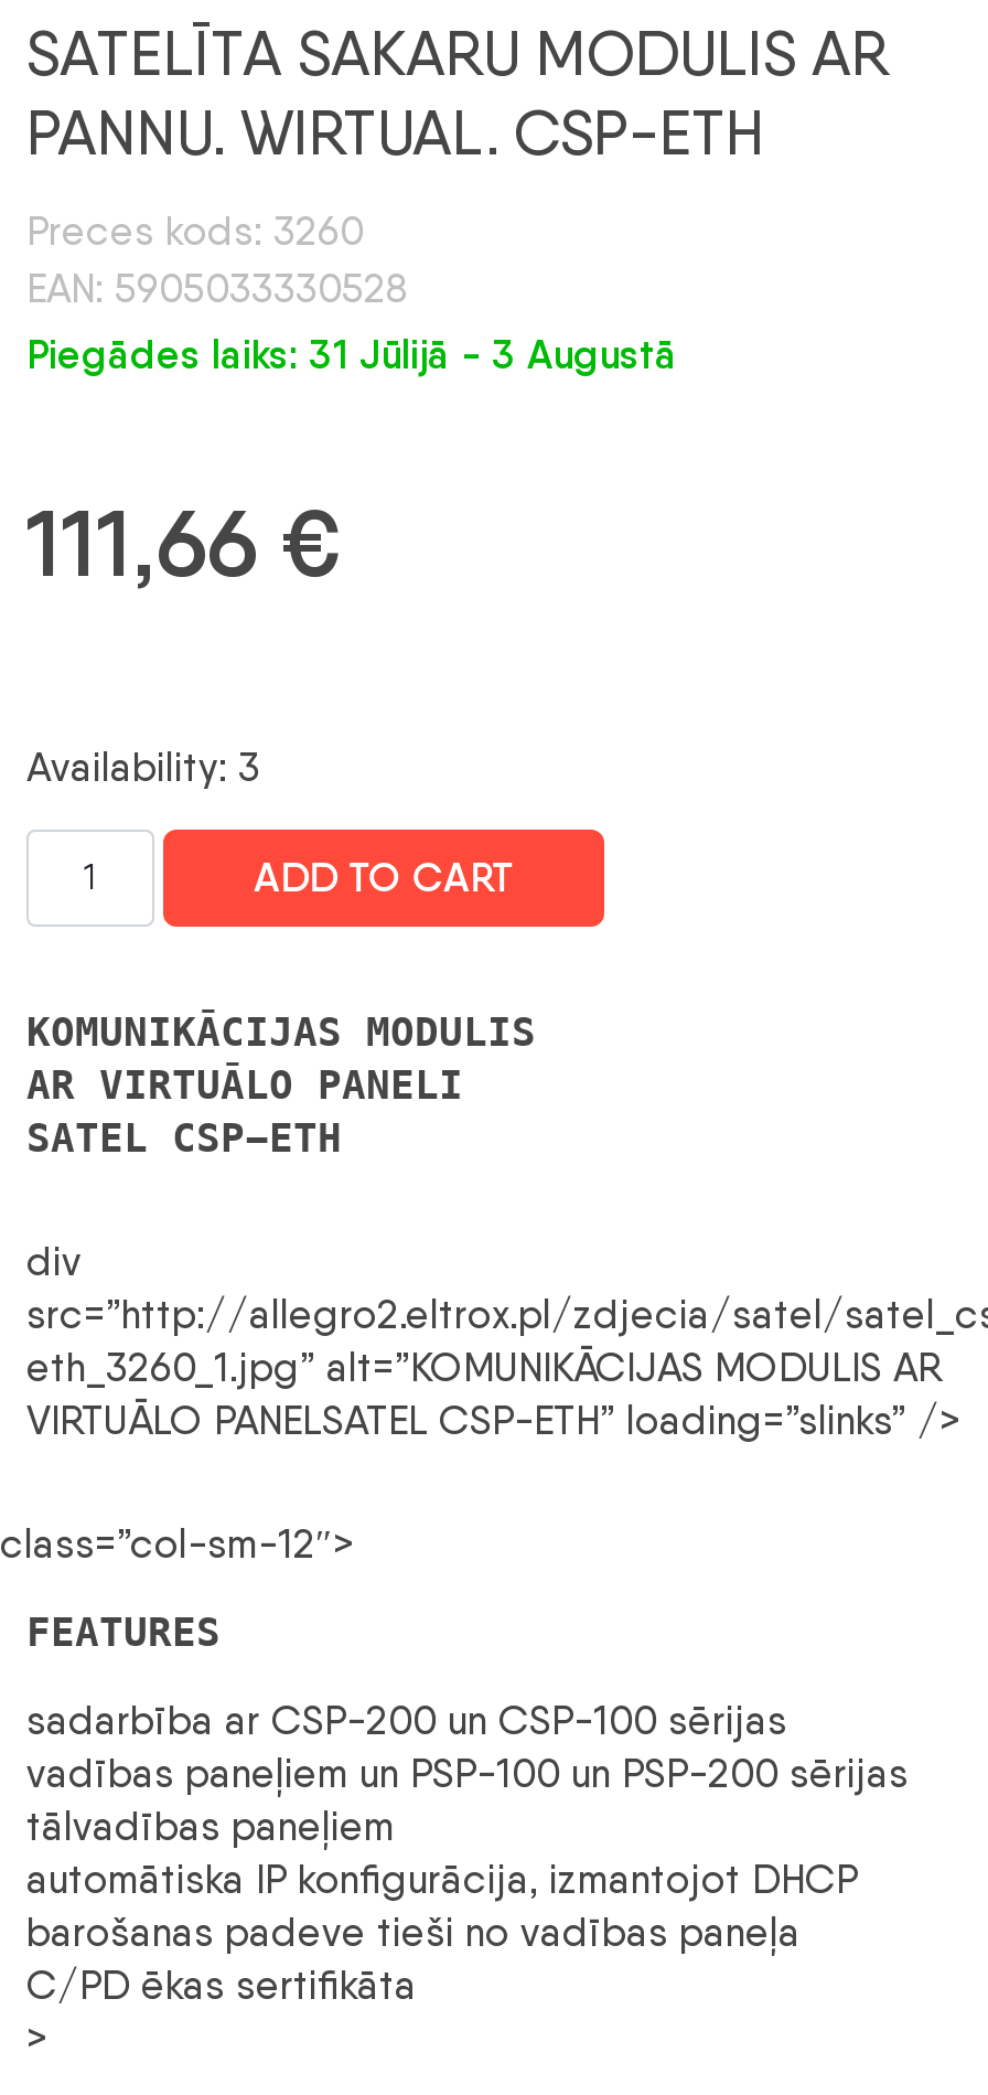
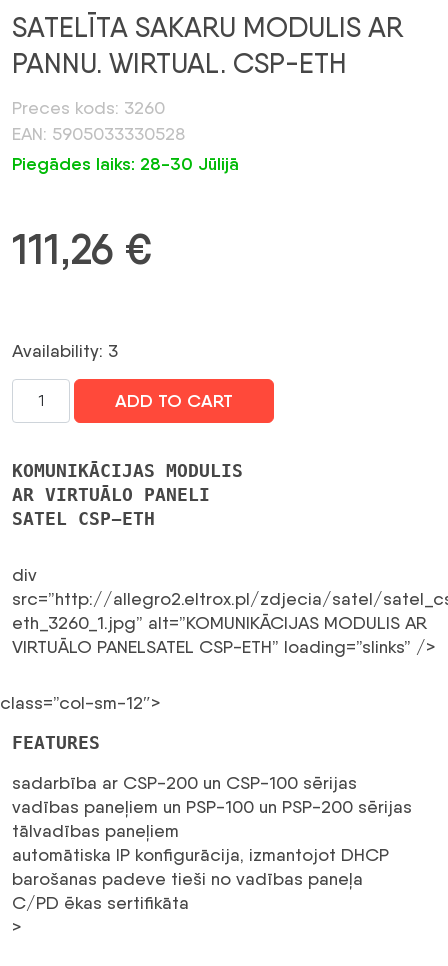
- Piegādes laiks: 31 Jūlijā - 3 Augustā
+ Piegādes laiks: 28-30 Jūlijā

- 111,66 €
+ 111,26 €
